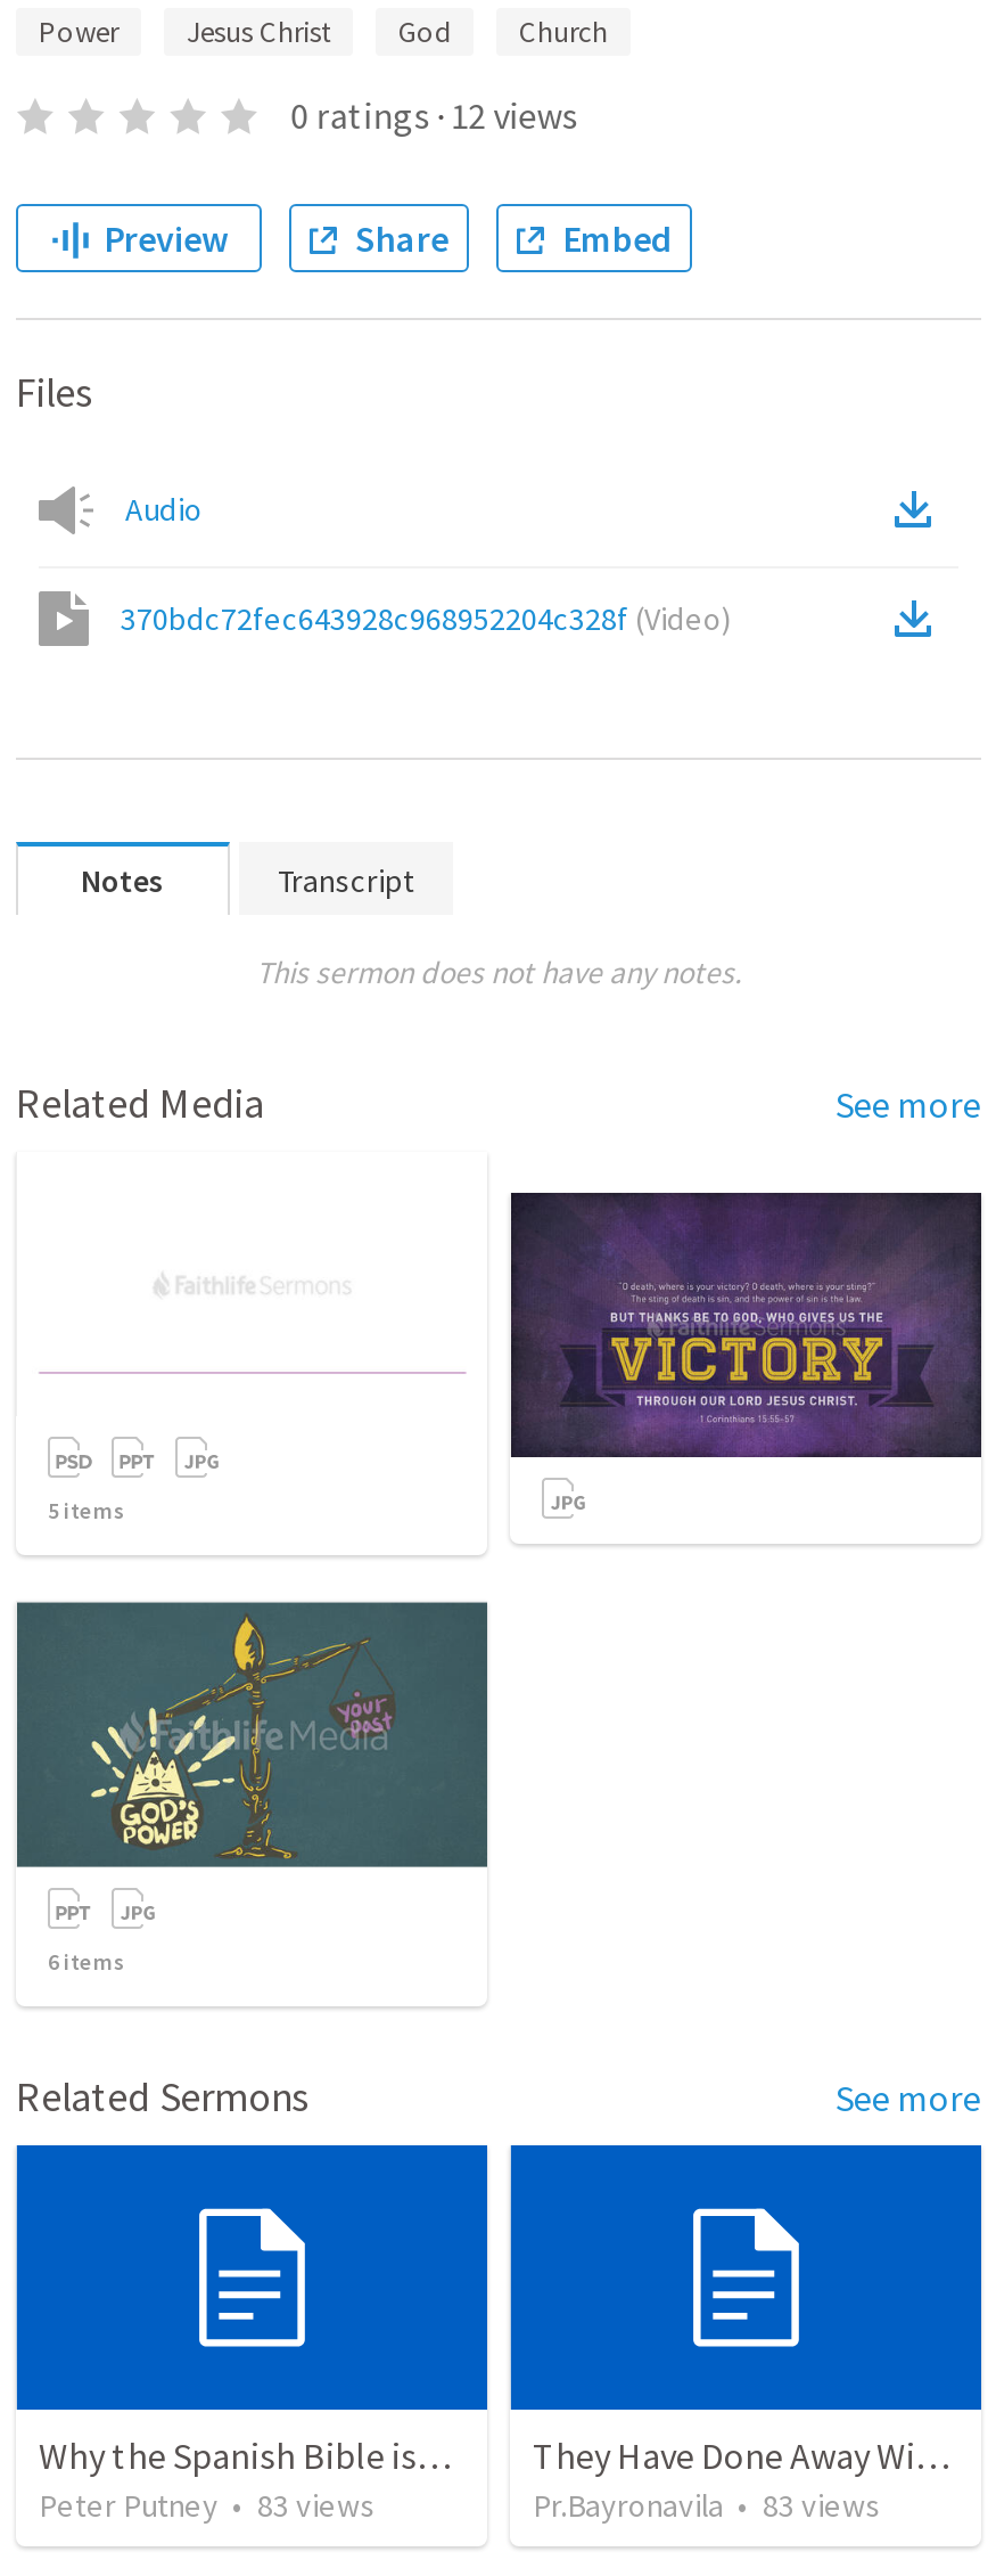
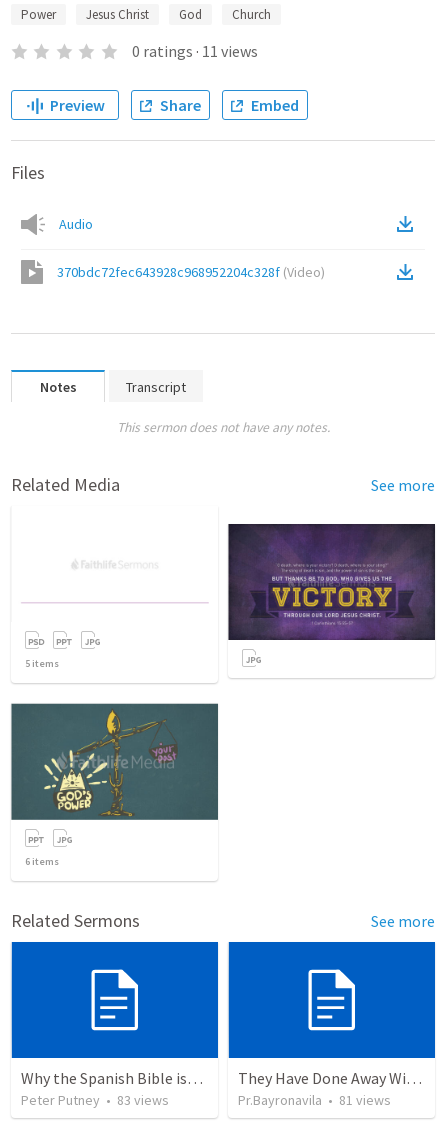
- 0 ratings · 12 views
+ 0 ratings · 11 views

- Pr.Bayronavila • 83 views
+ Pr.Bayronavila • 81 views
